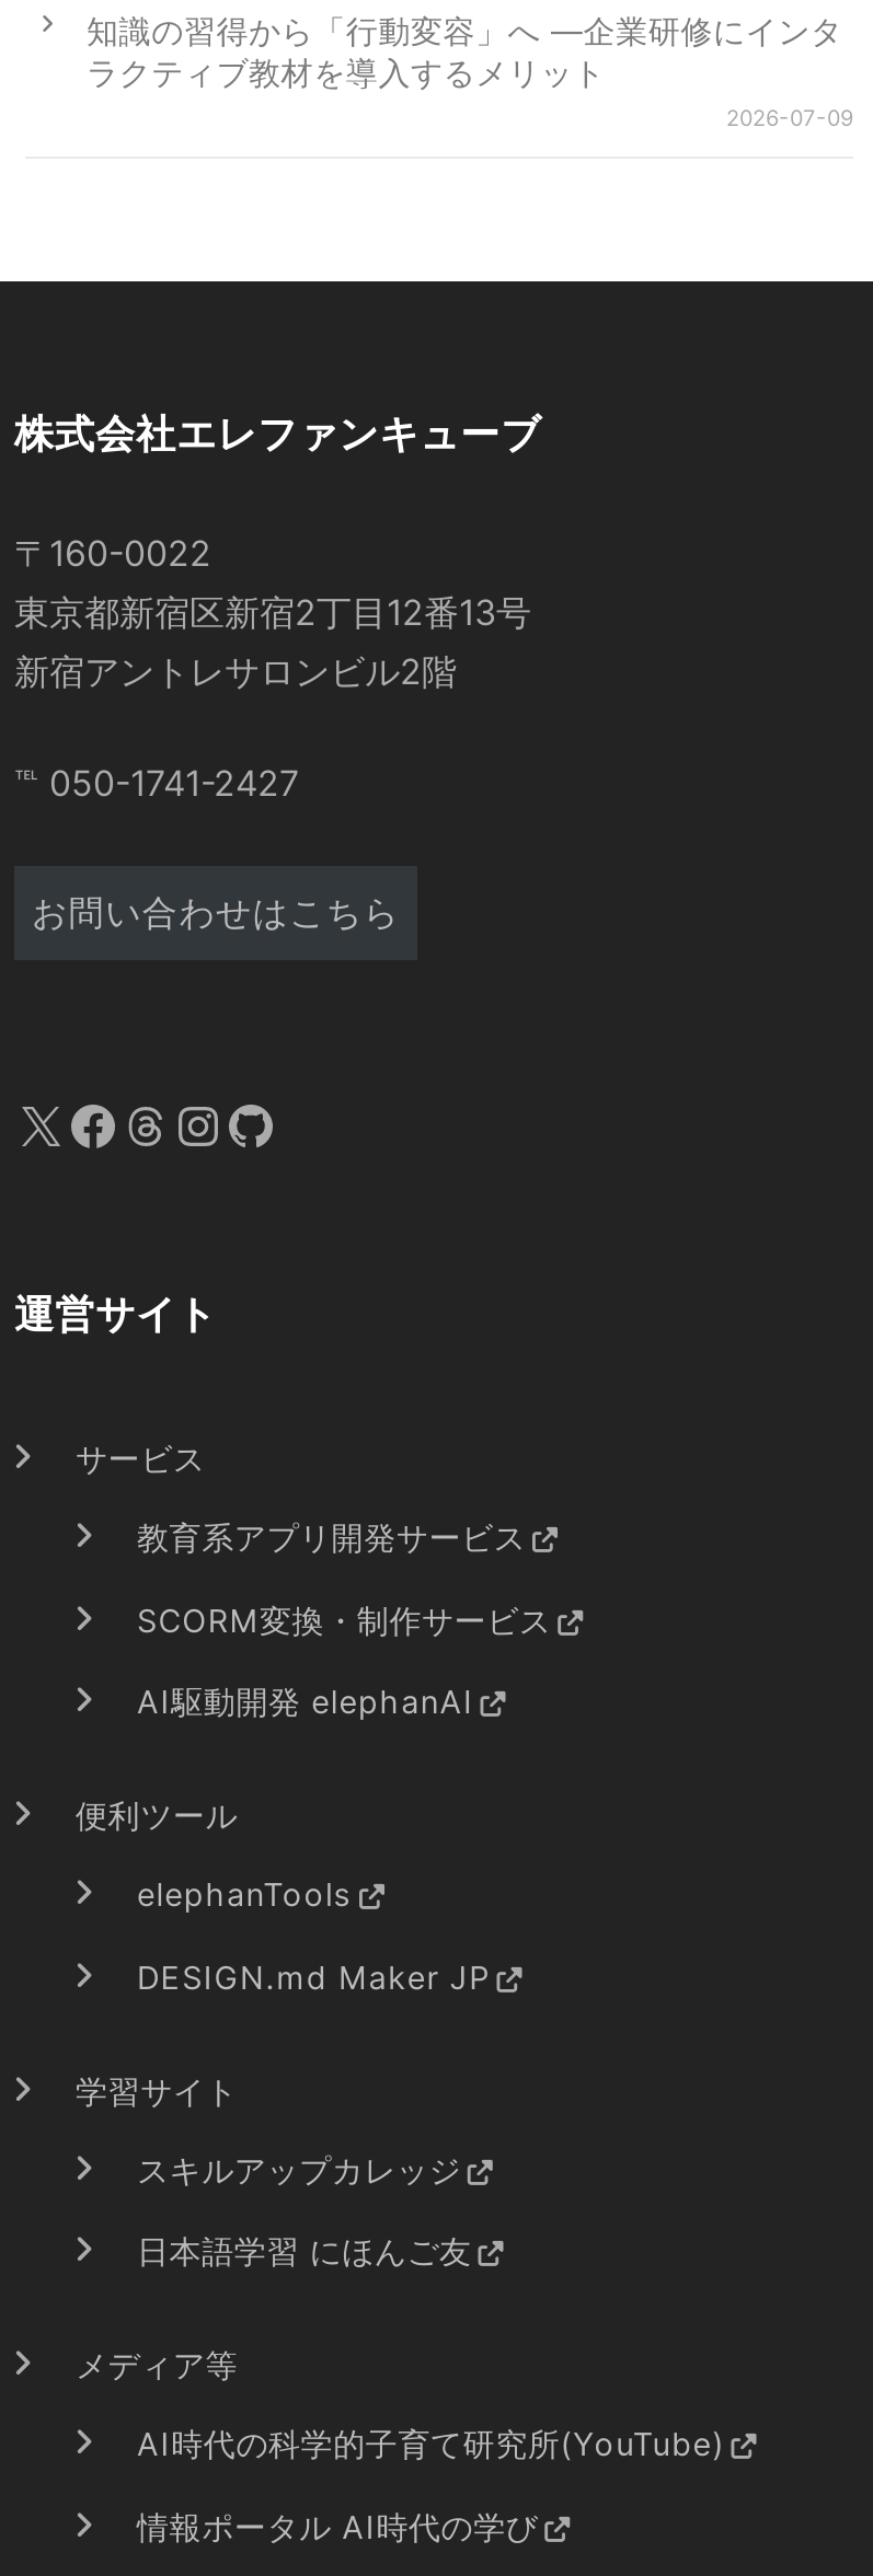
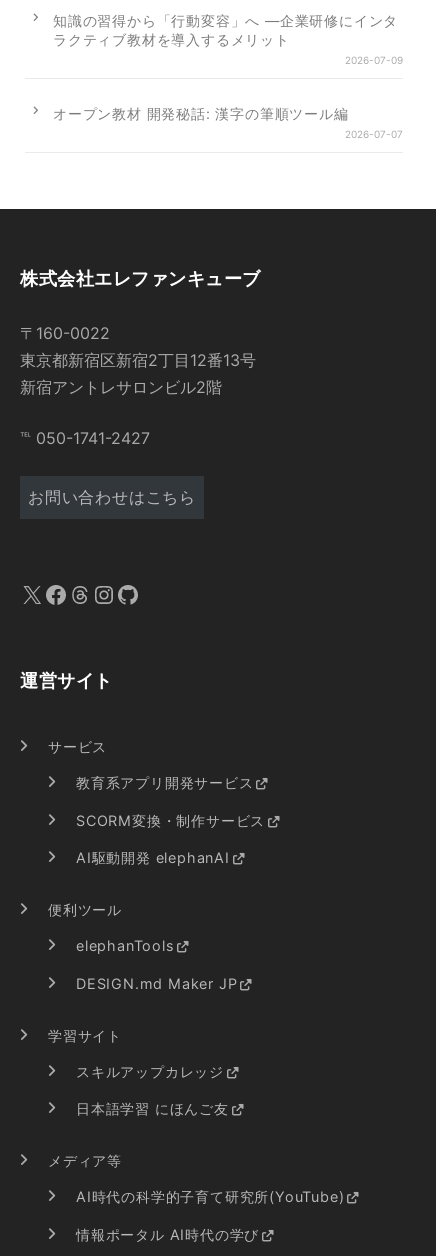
+ オープン教材 開発秘話: 漢字の筆順ツール編
+ 2026-07-07
